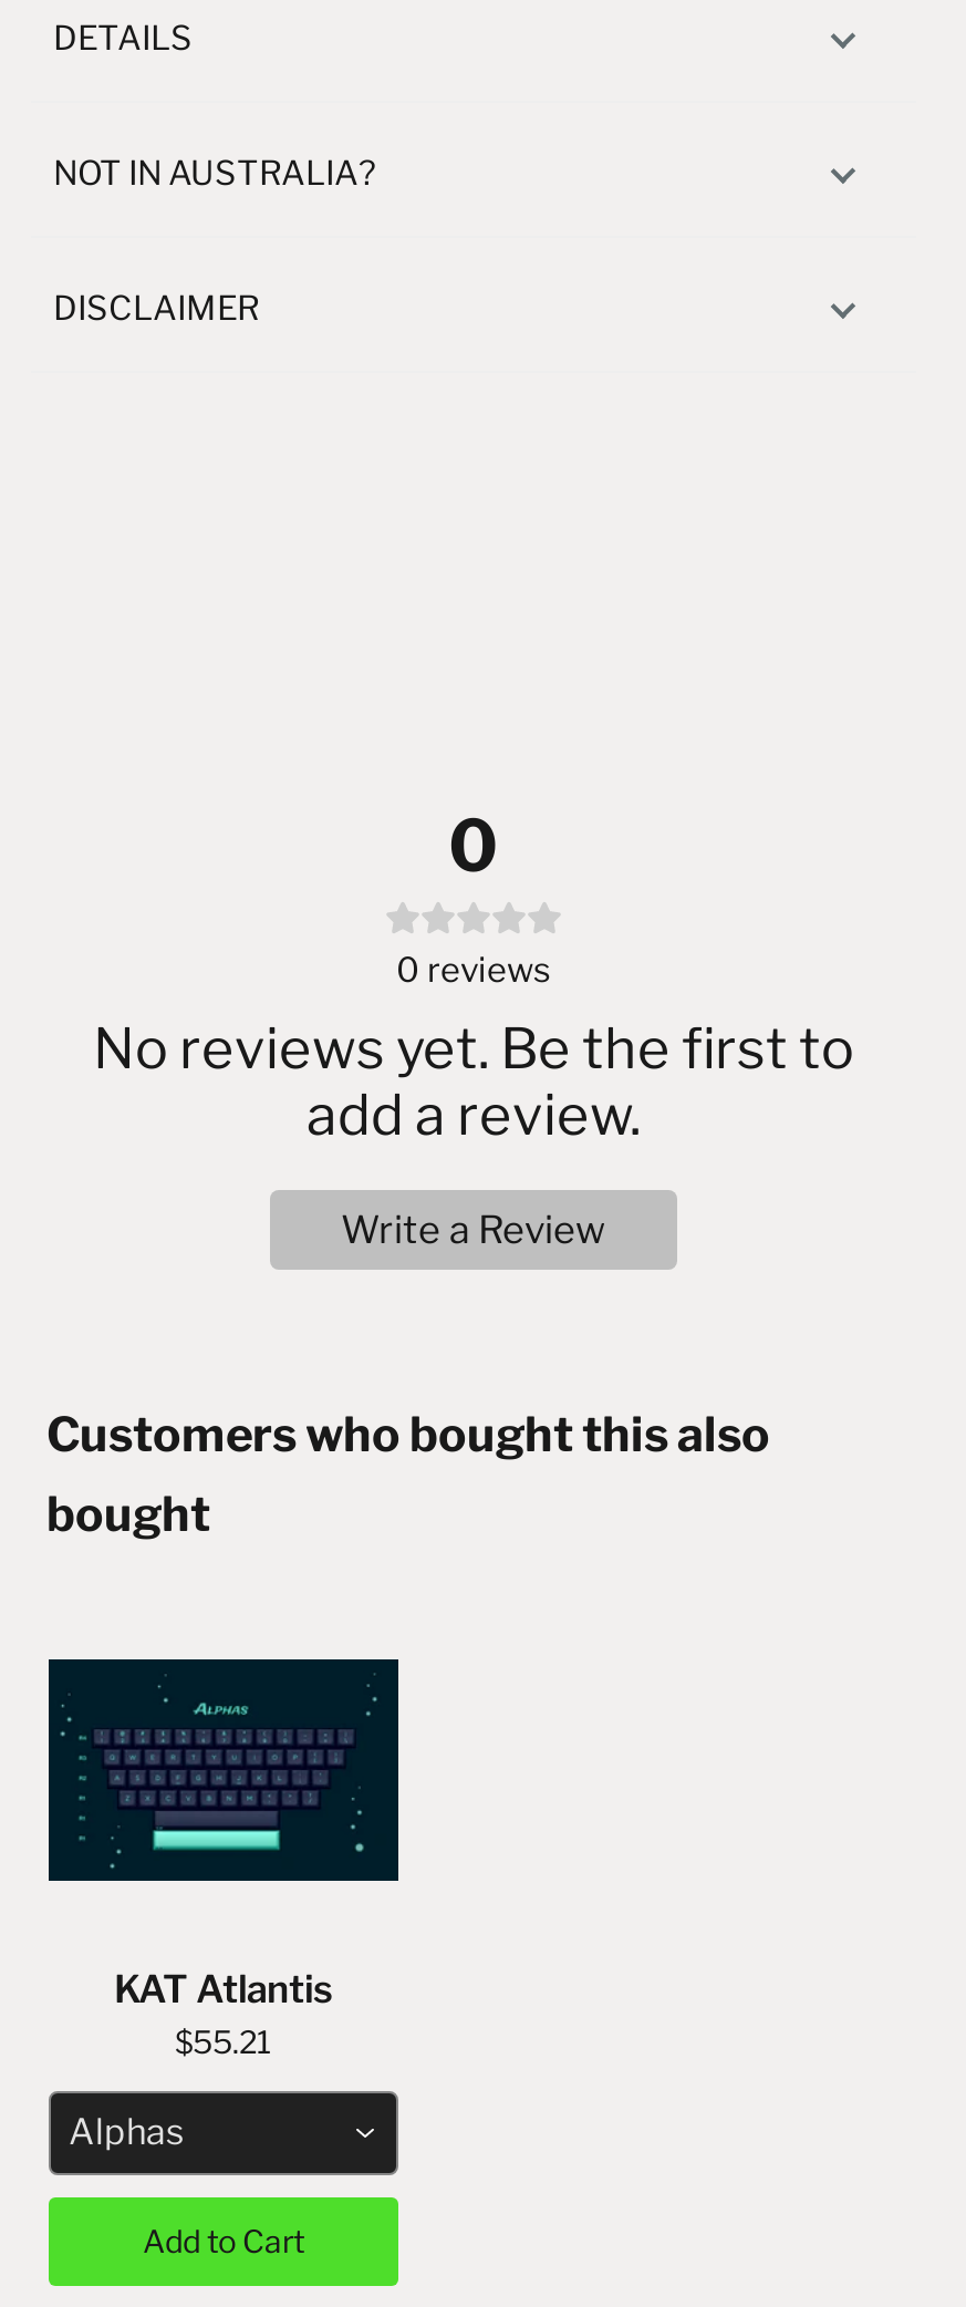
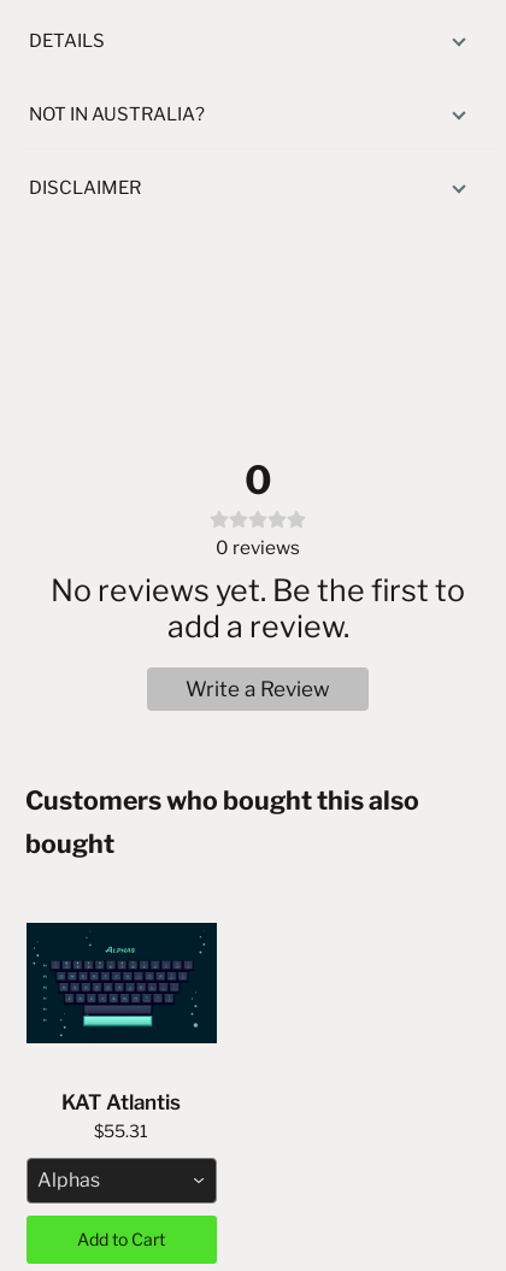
- $55.21
+ $55.31
